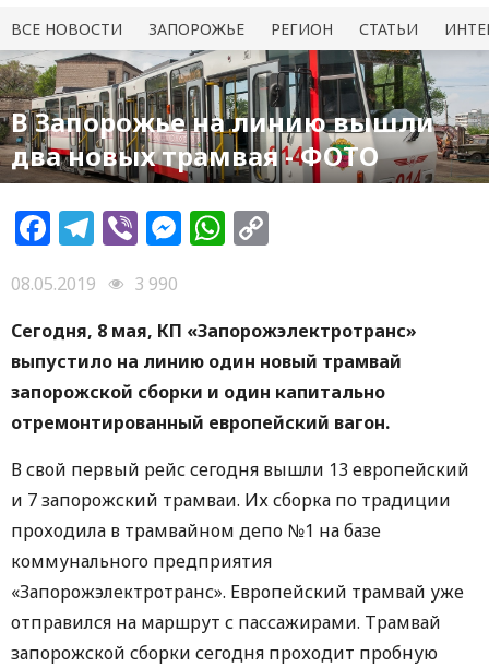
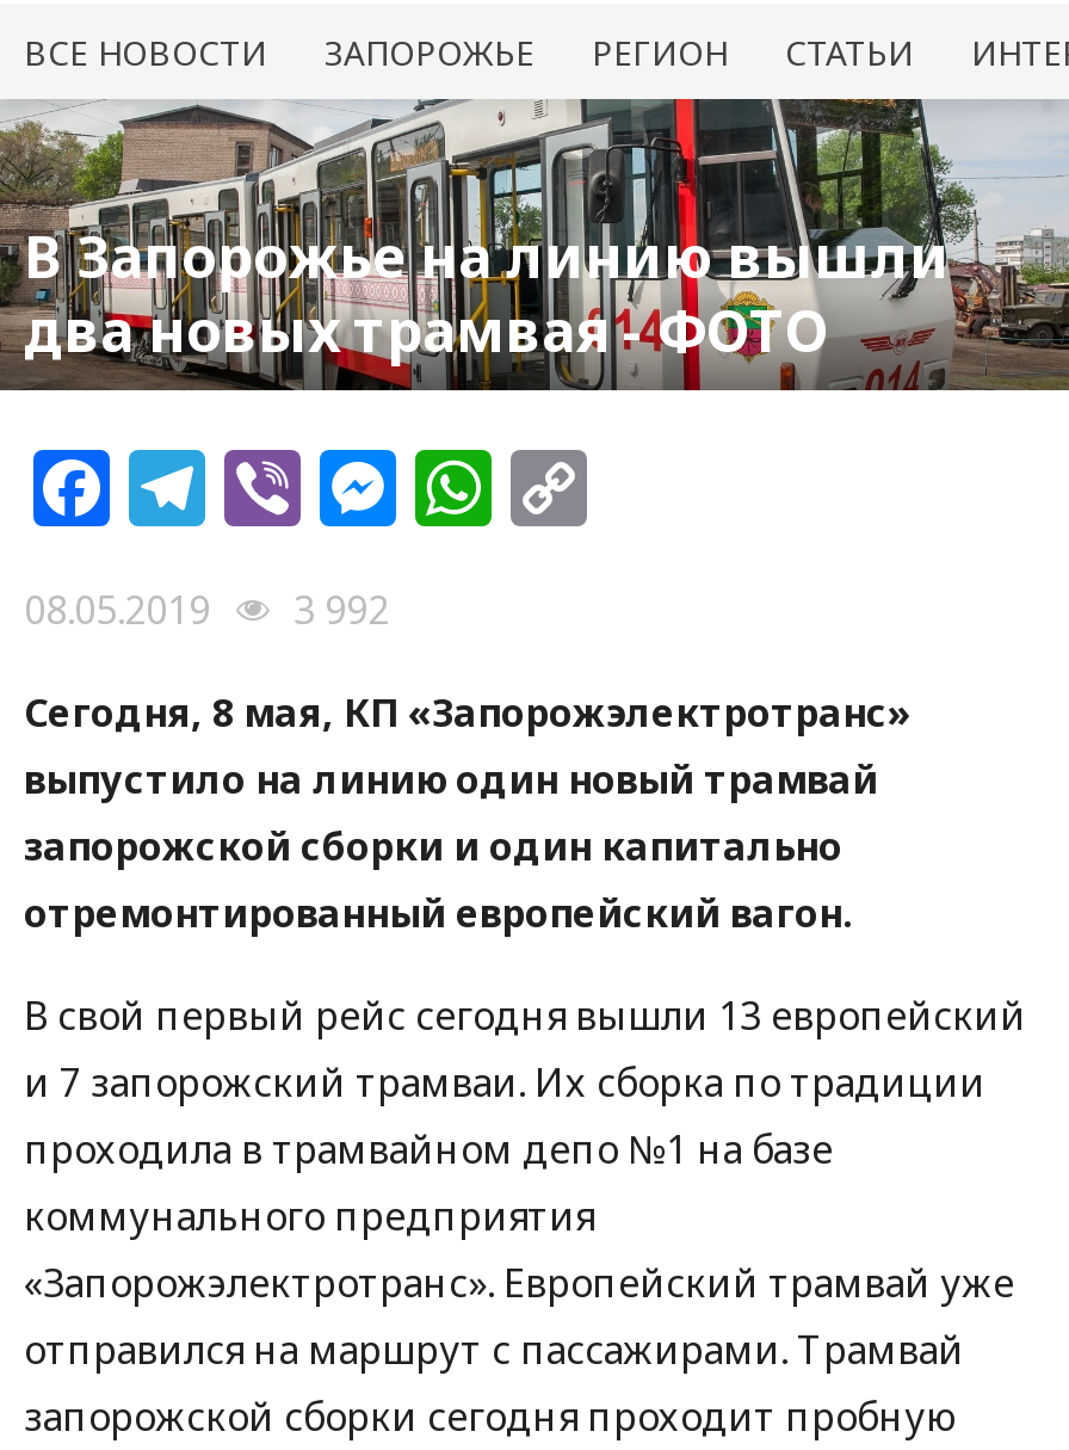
- 08.05.2019 3 990
+ 08.05.2019 3 992
